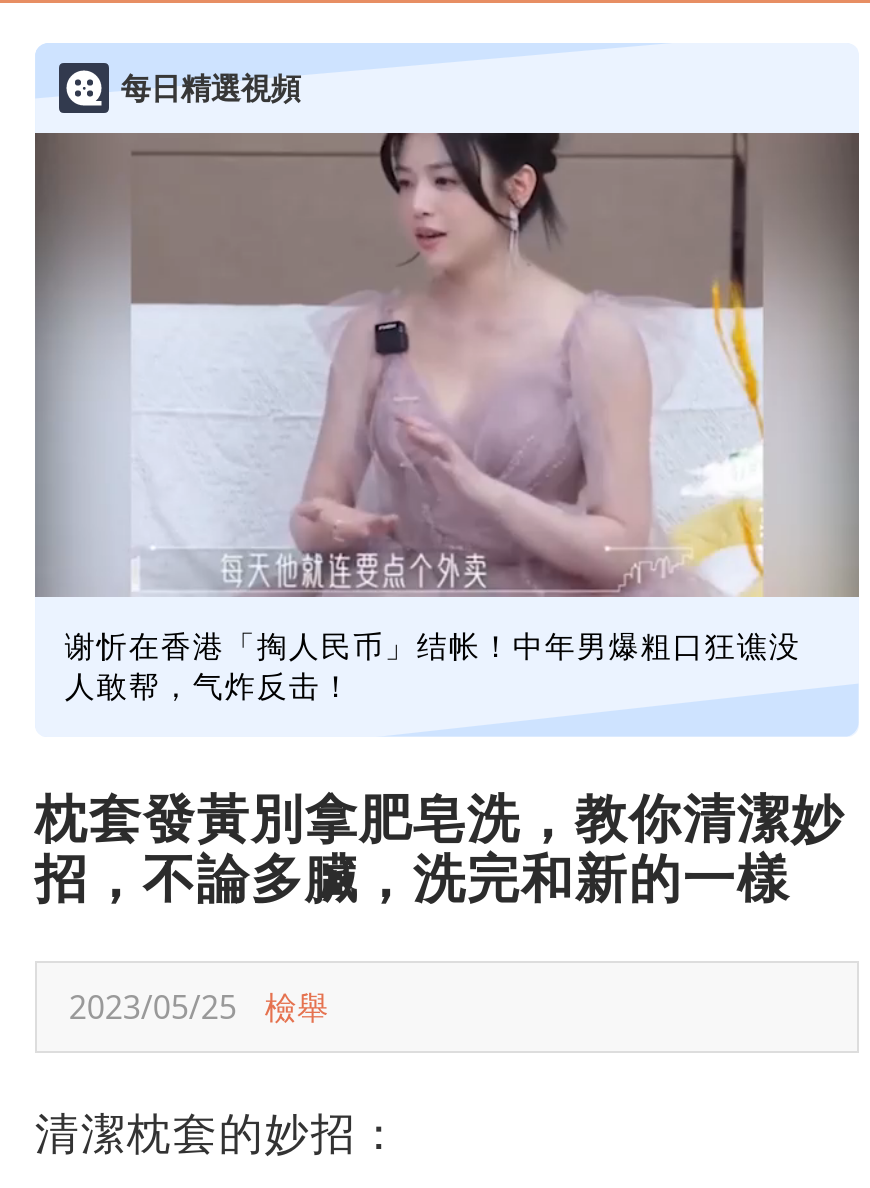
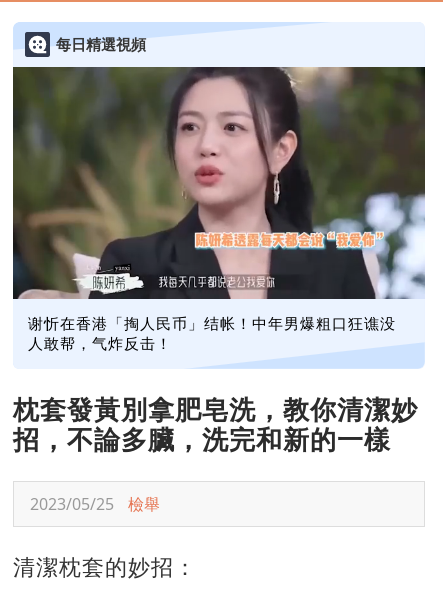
- [image]
+ [image]
